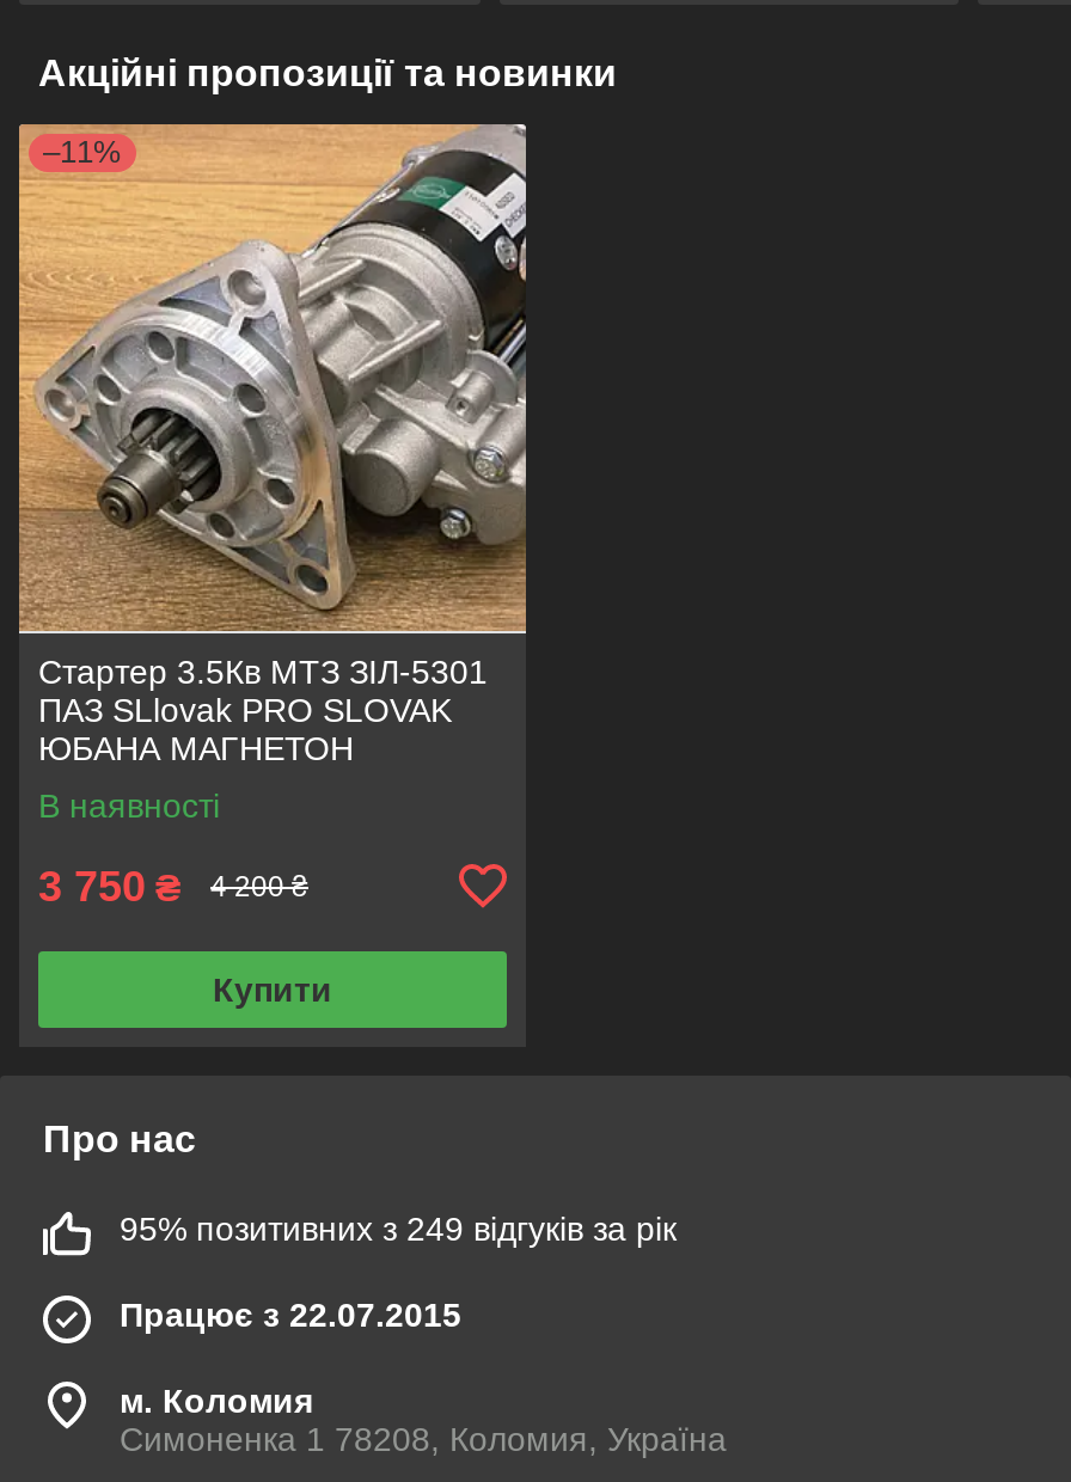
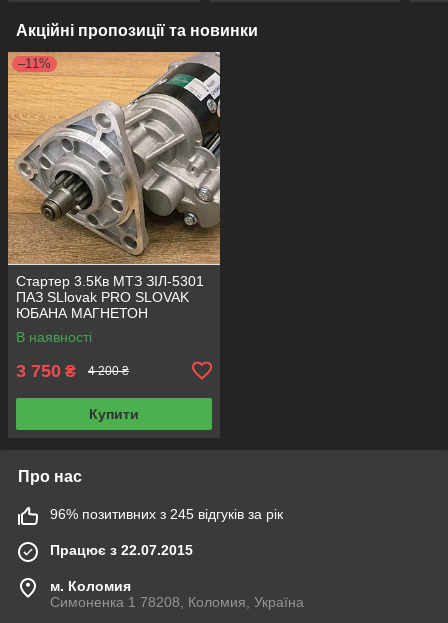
- 95% позитивних з 249 відгуків за рік
+ 96% позитивних з 245 відгуків за рік
